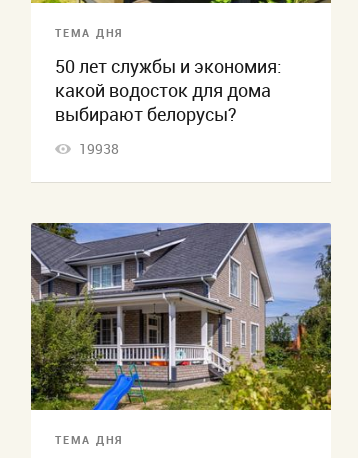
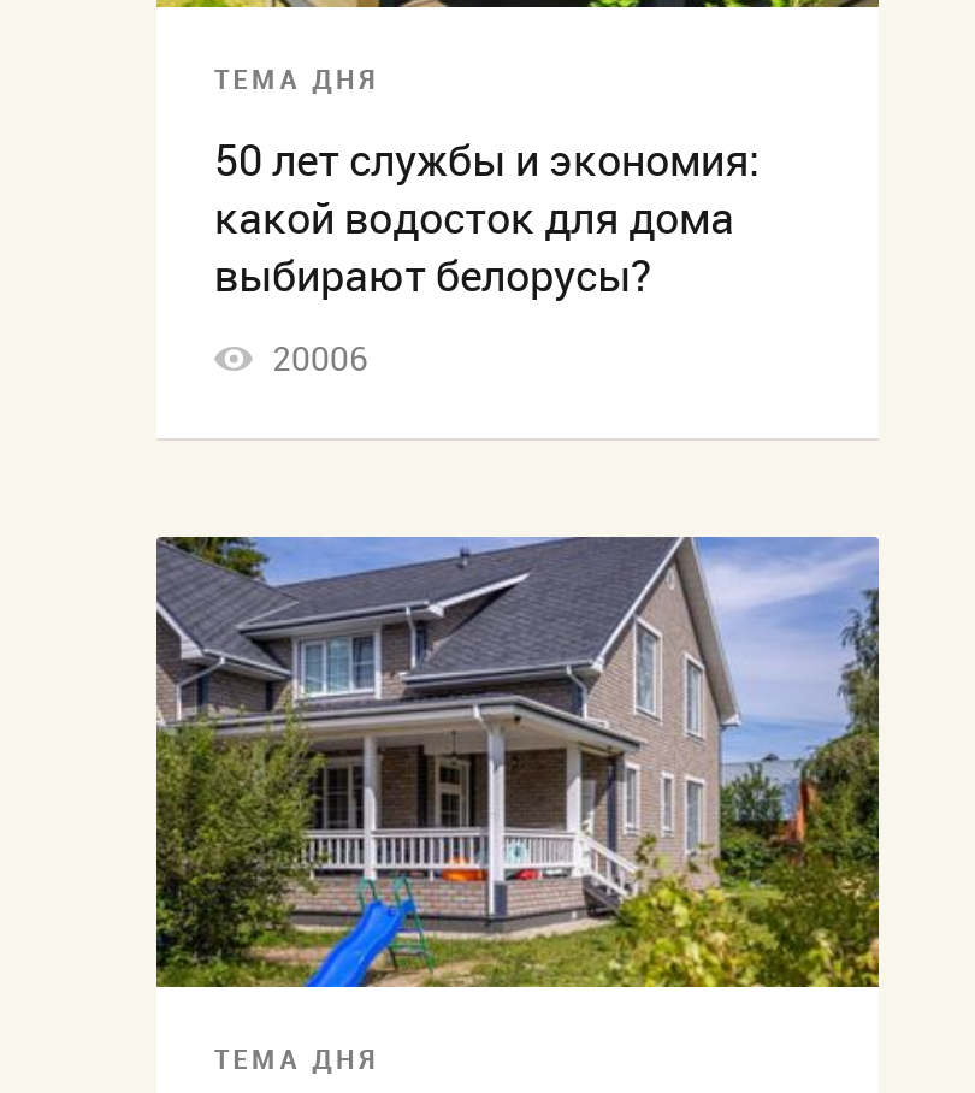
- 19938
+ 20006
